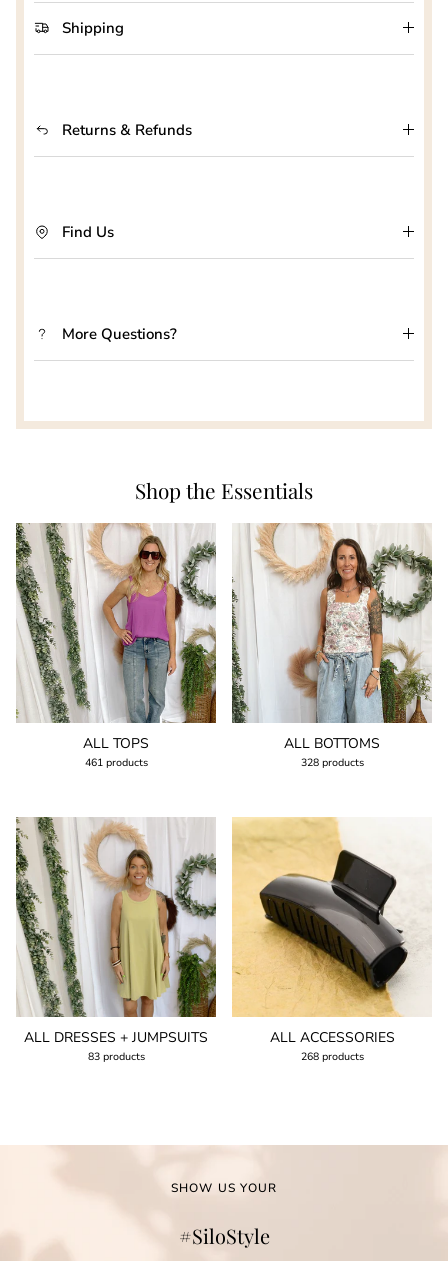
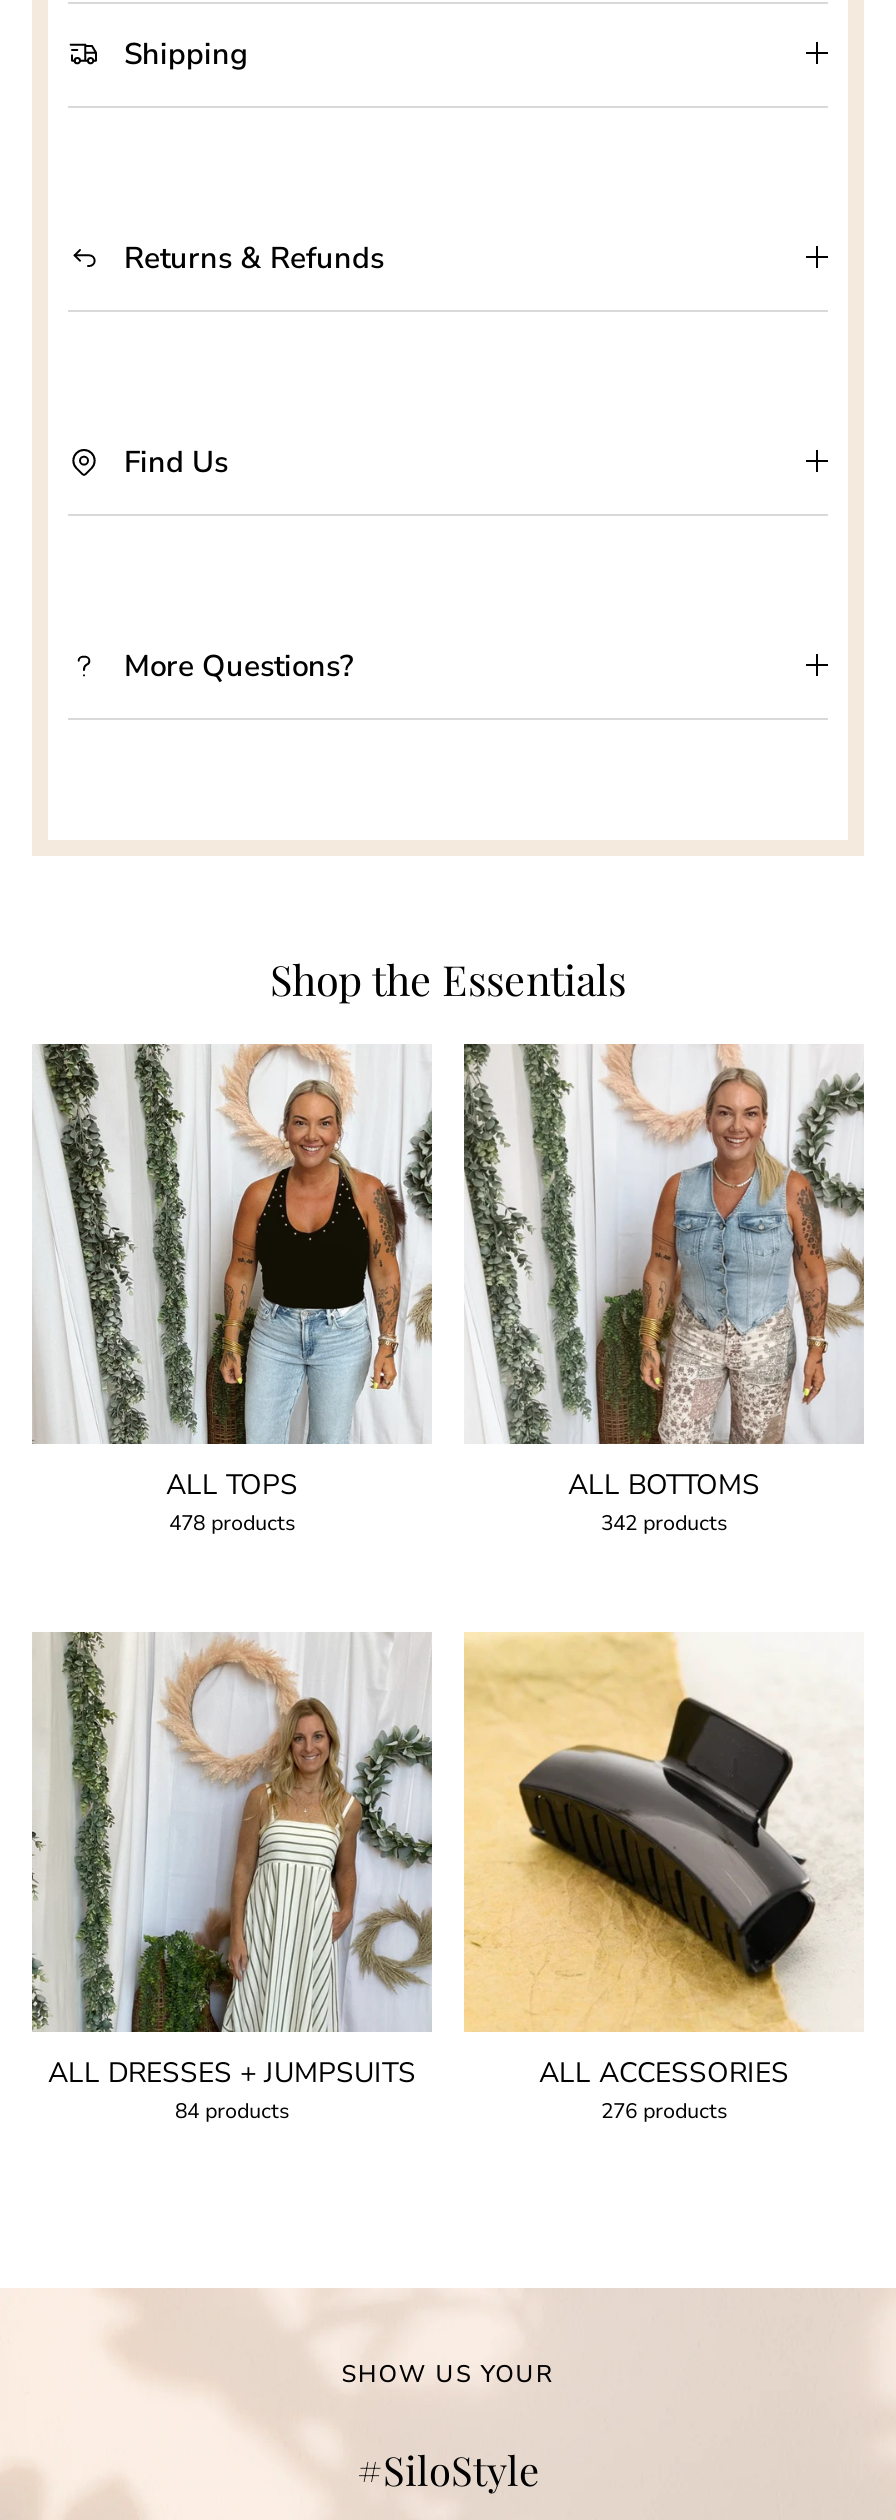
- [image]
- 461 products
+ [image]
+ 478 products

- [image]
- 328 products
+ [image]
+ 342 products

- [image]
- 83 products
+ [image]
+ 84 products

- 268 products
+ 276 products
